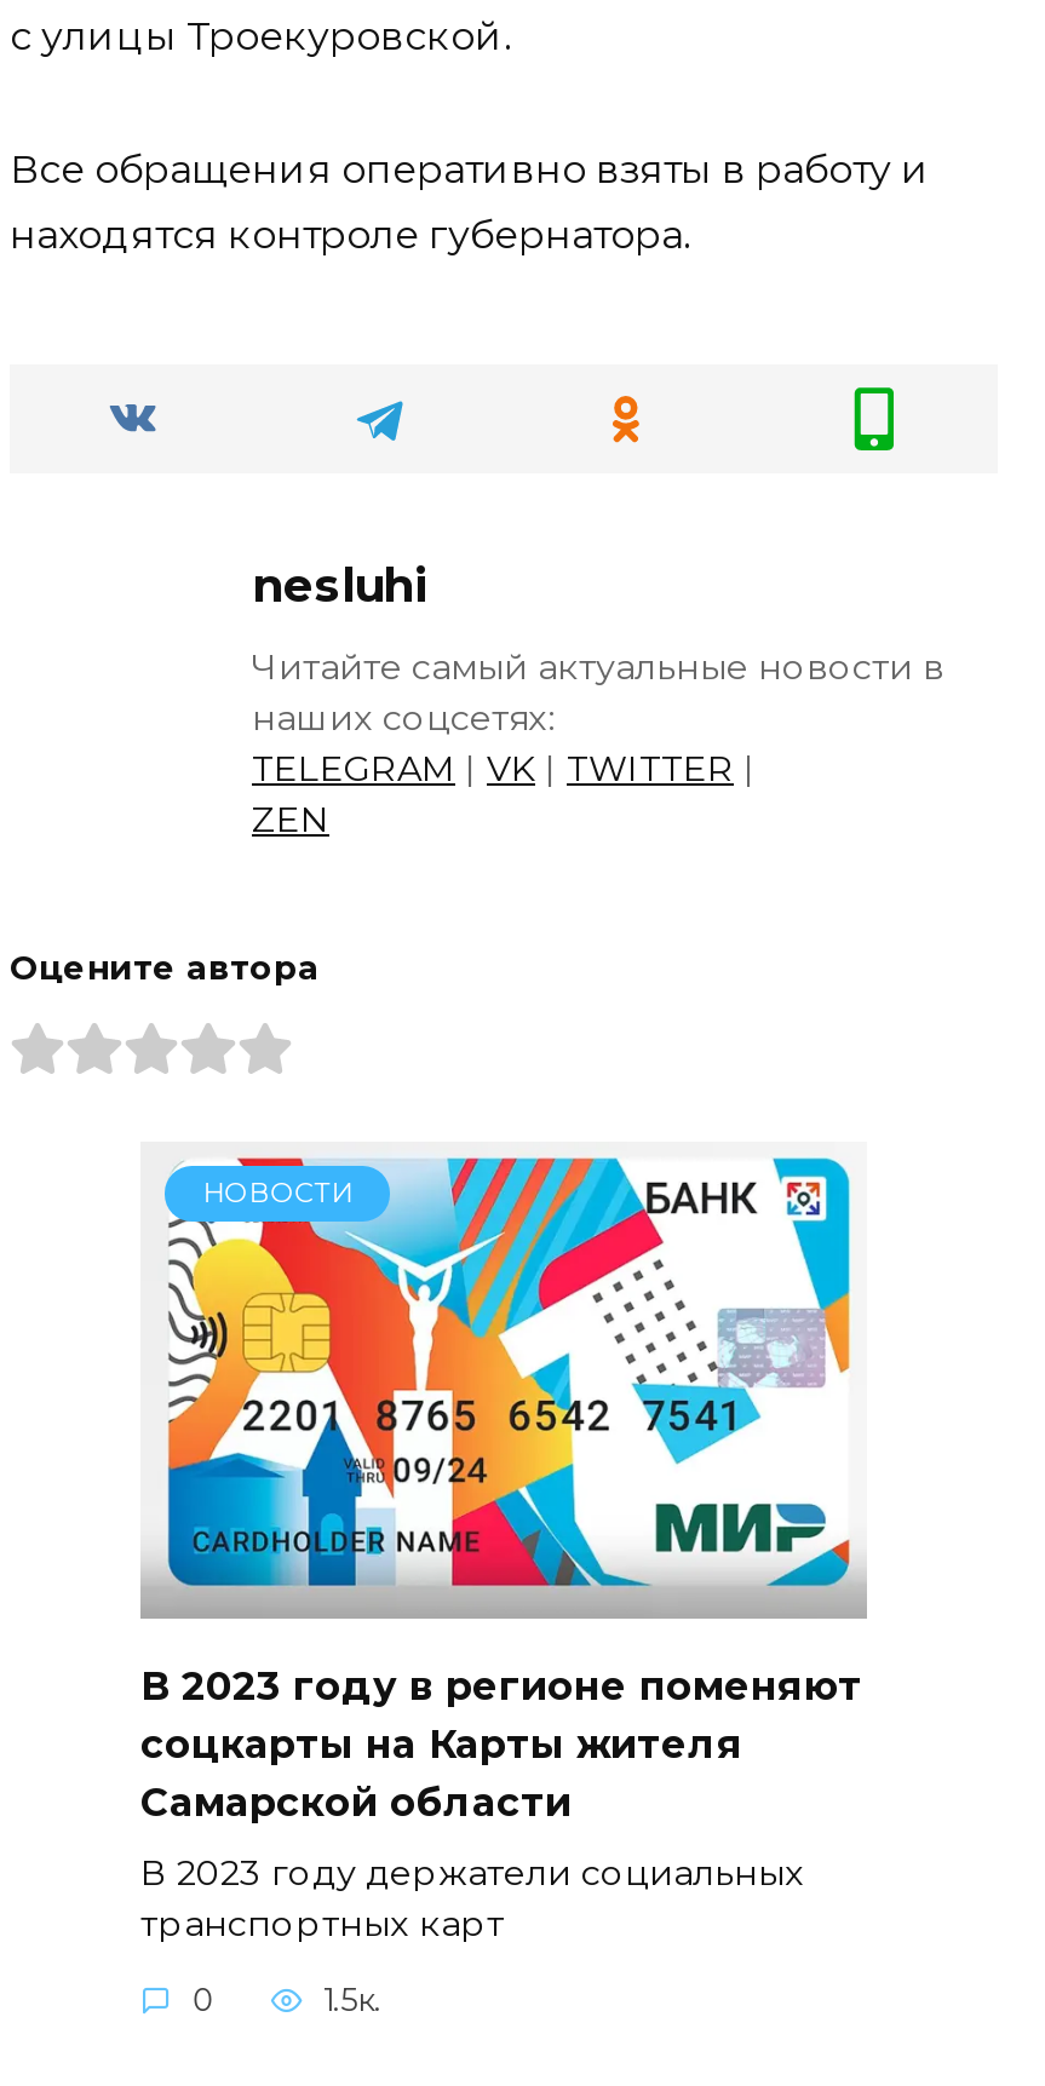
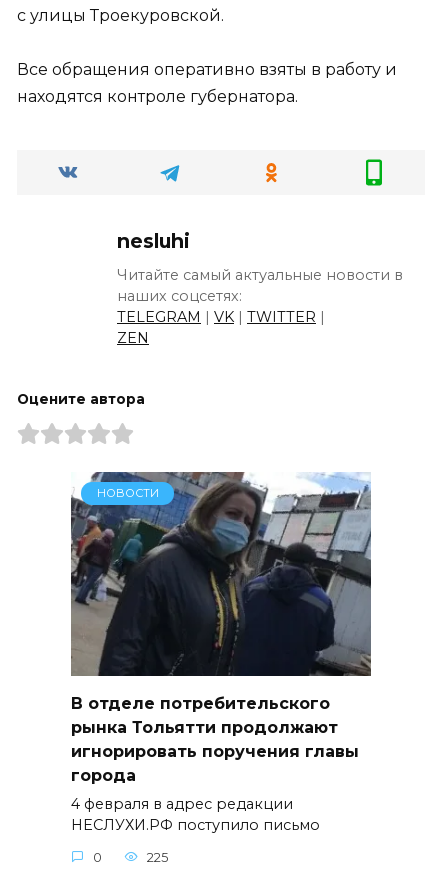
- [image]
- В 2023 году в регионе поменяют
- соцкарты на Карты жителя
- Самарской области
+ [image]
+ В отделе потребительского
+ рынка Тольятти продолжают
+ игнорировать поручения главы
+ города

- В 2023 году держатели социальных
- транспортных карт
+ 4 февраля в адрес редакции
+ НЕСЛУХИ.РФ поступило письмо

- 1.5к.
+ 225
